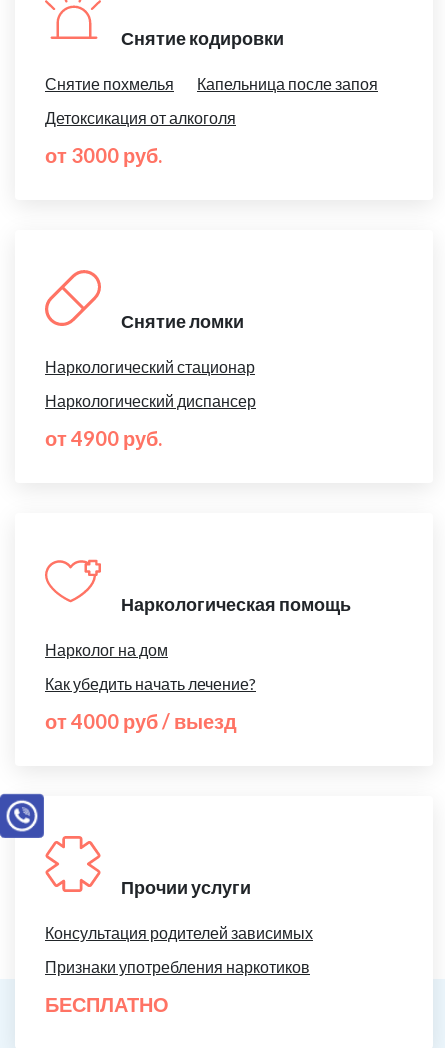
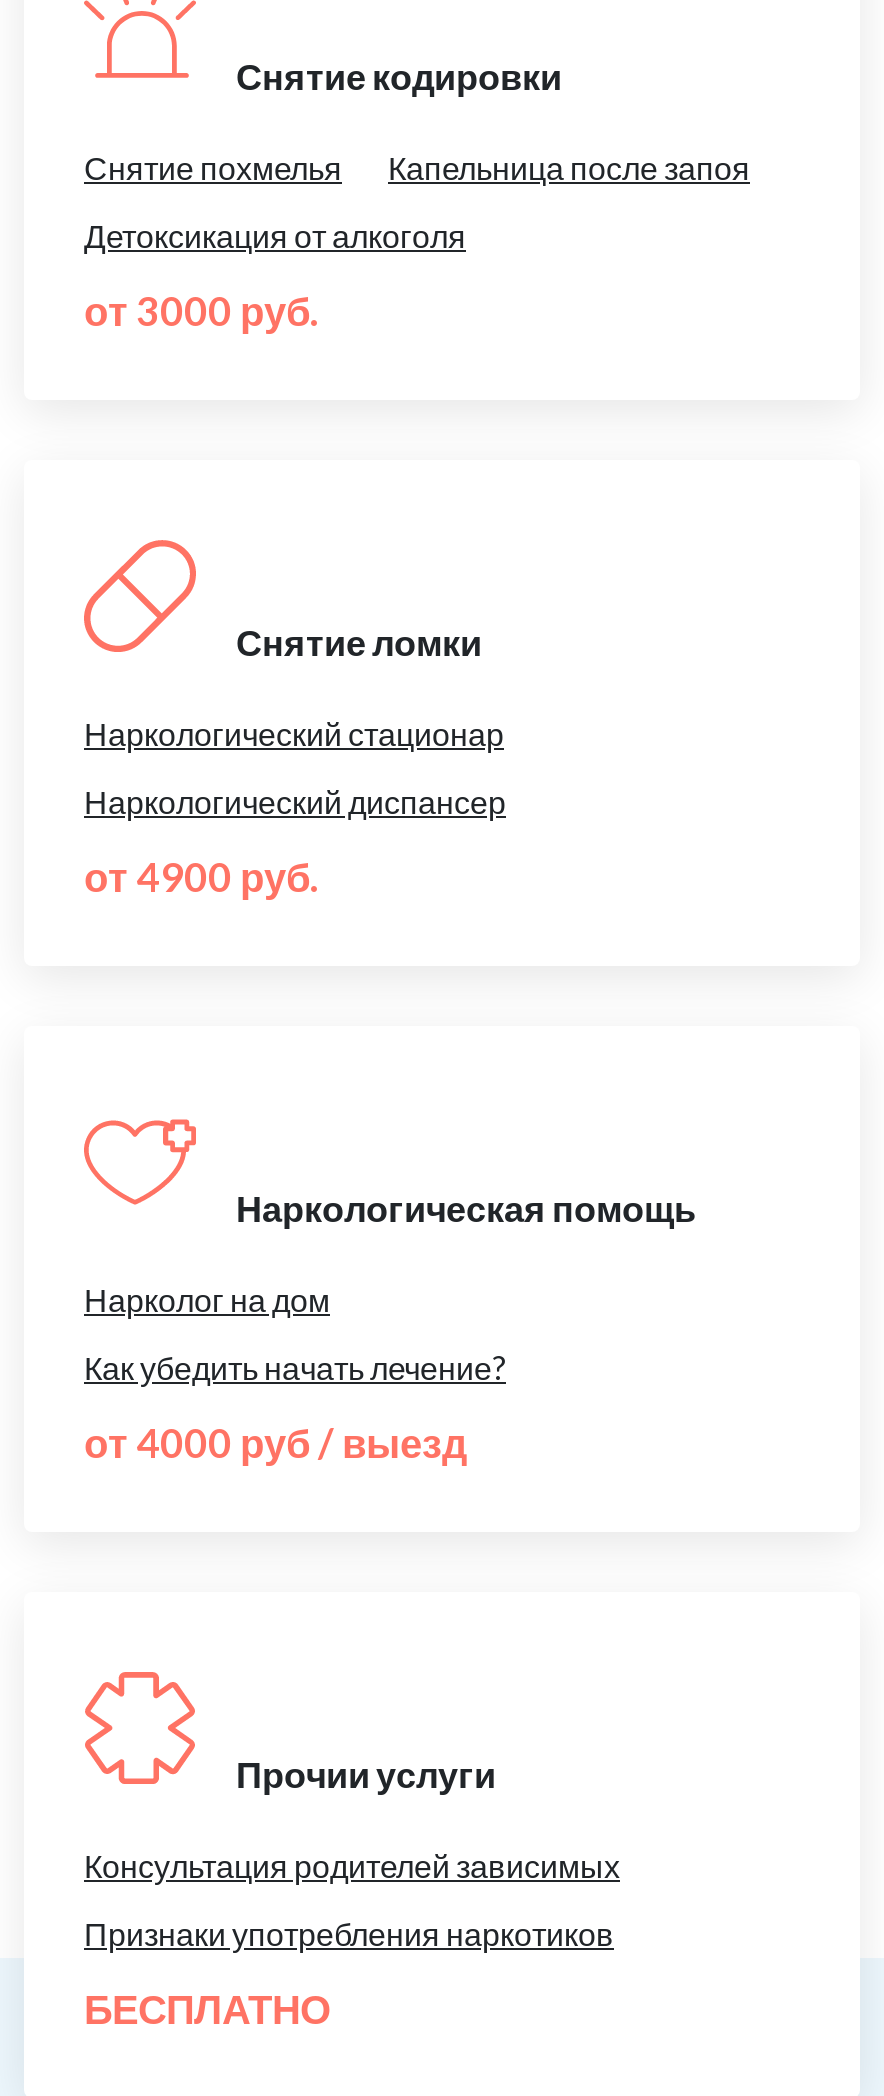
- [image]
